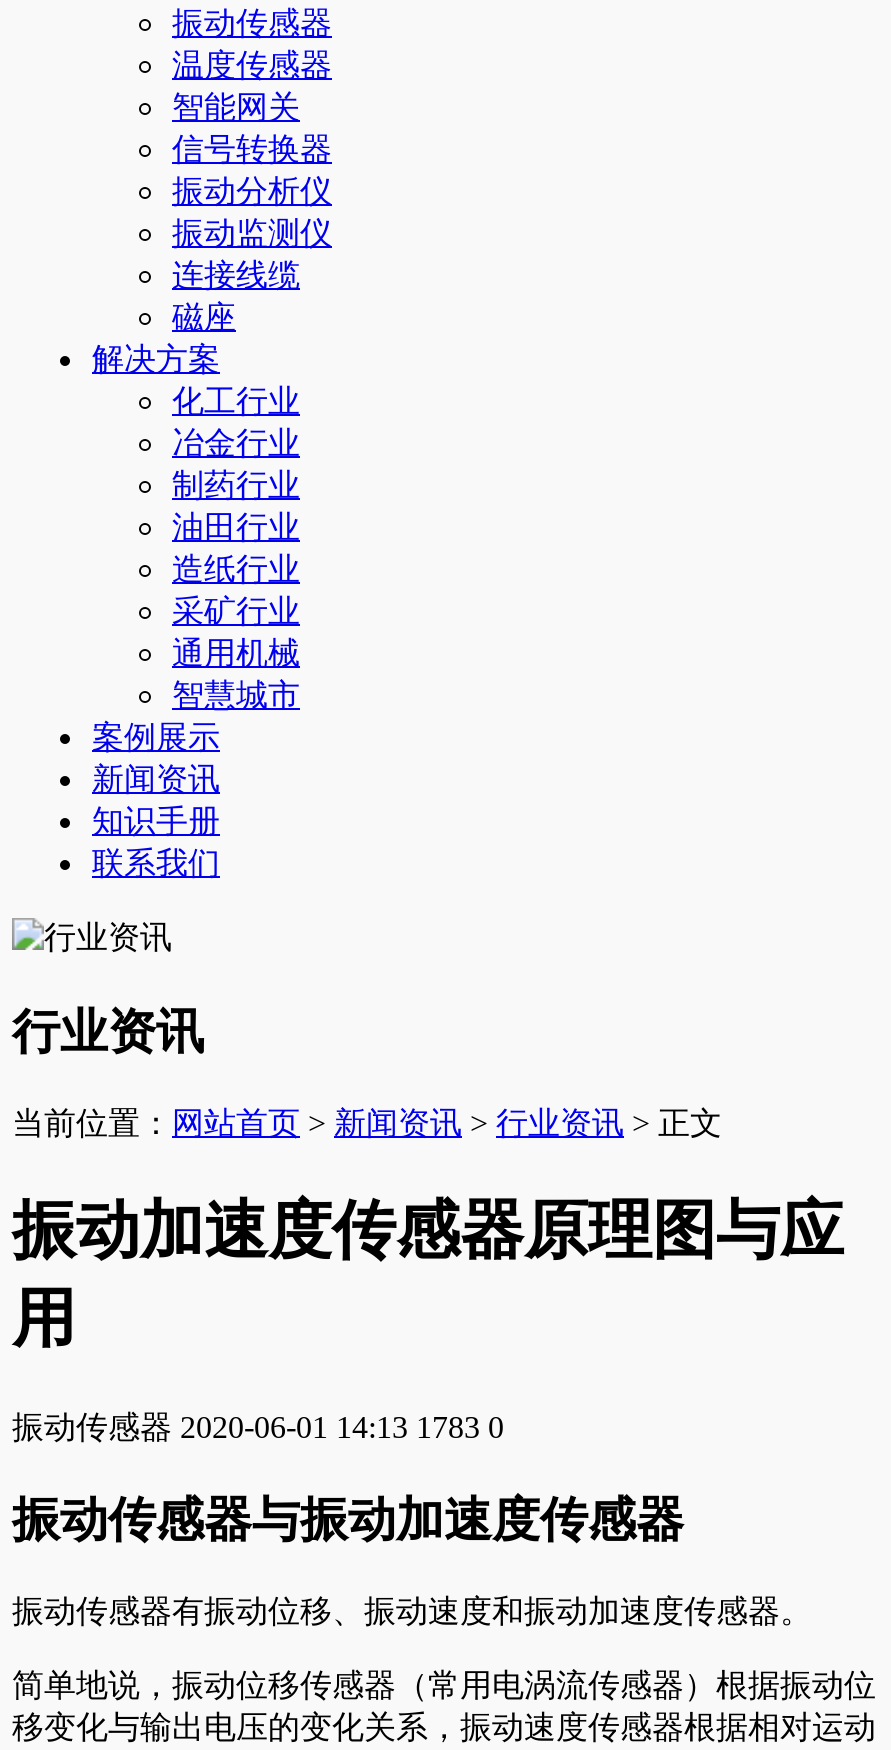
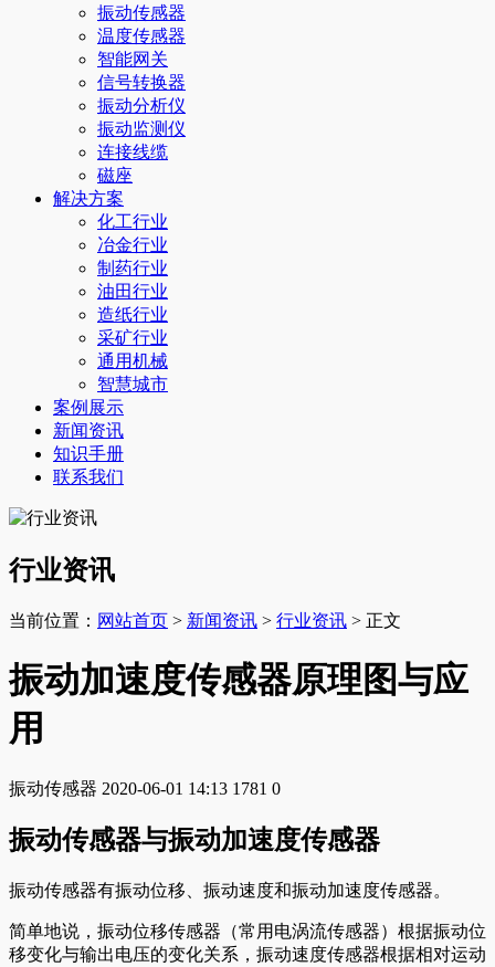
- 振动传感器2020-06-01 14:13 1783 0
+ 振动传感器2020-06-01 14:13 1781 0
